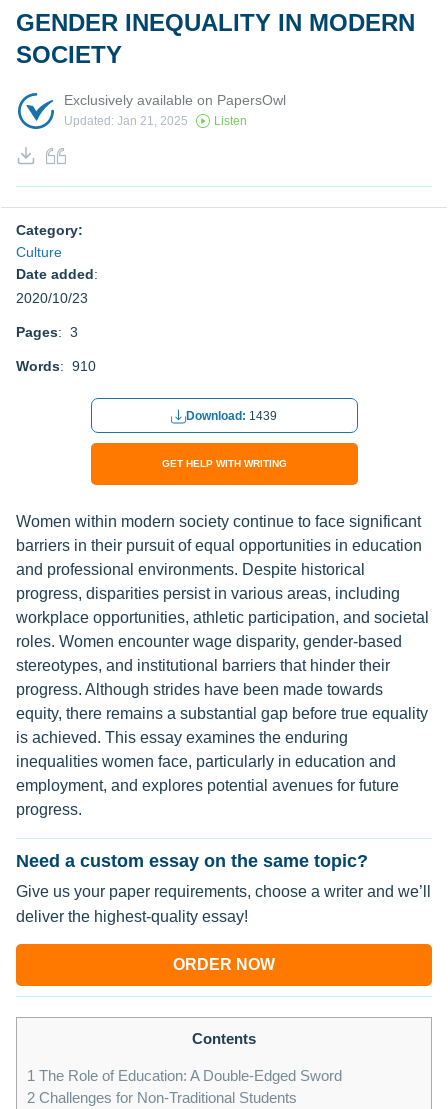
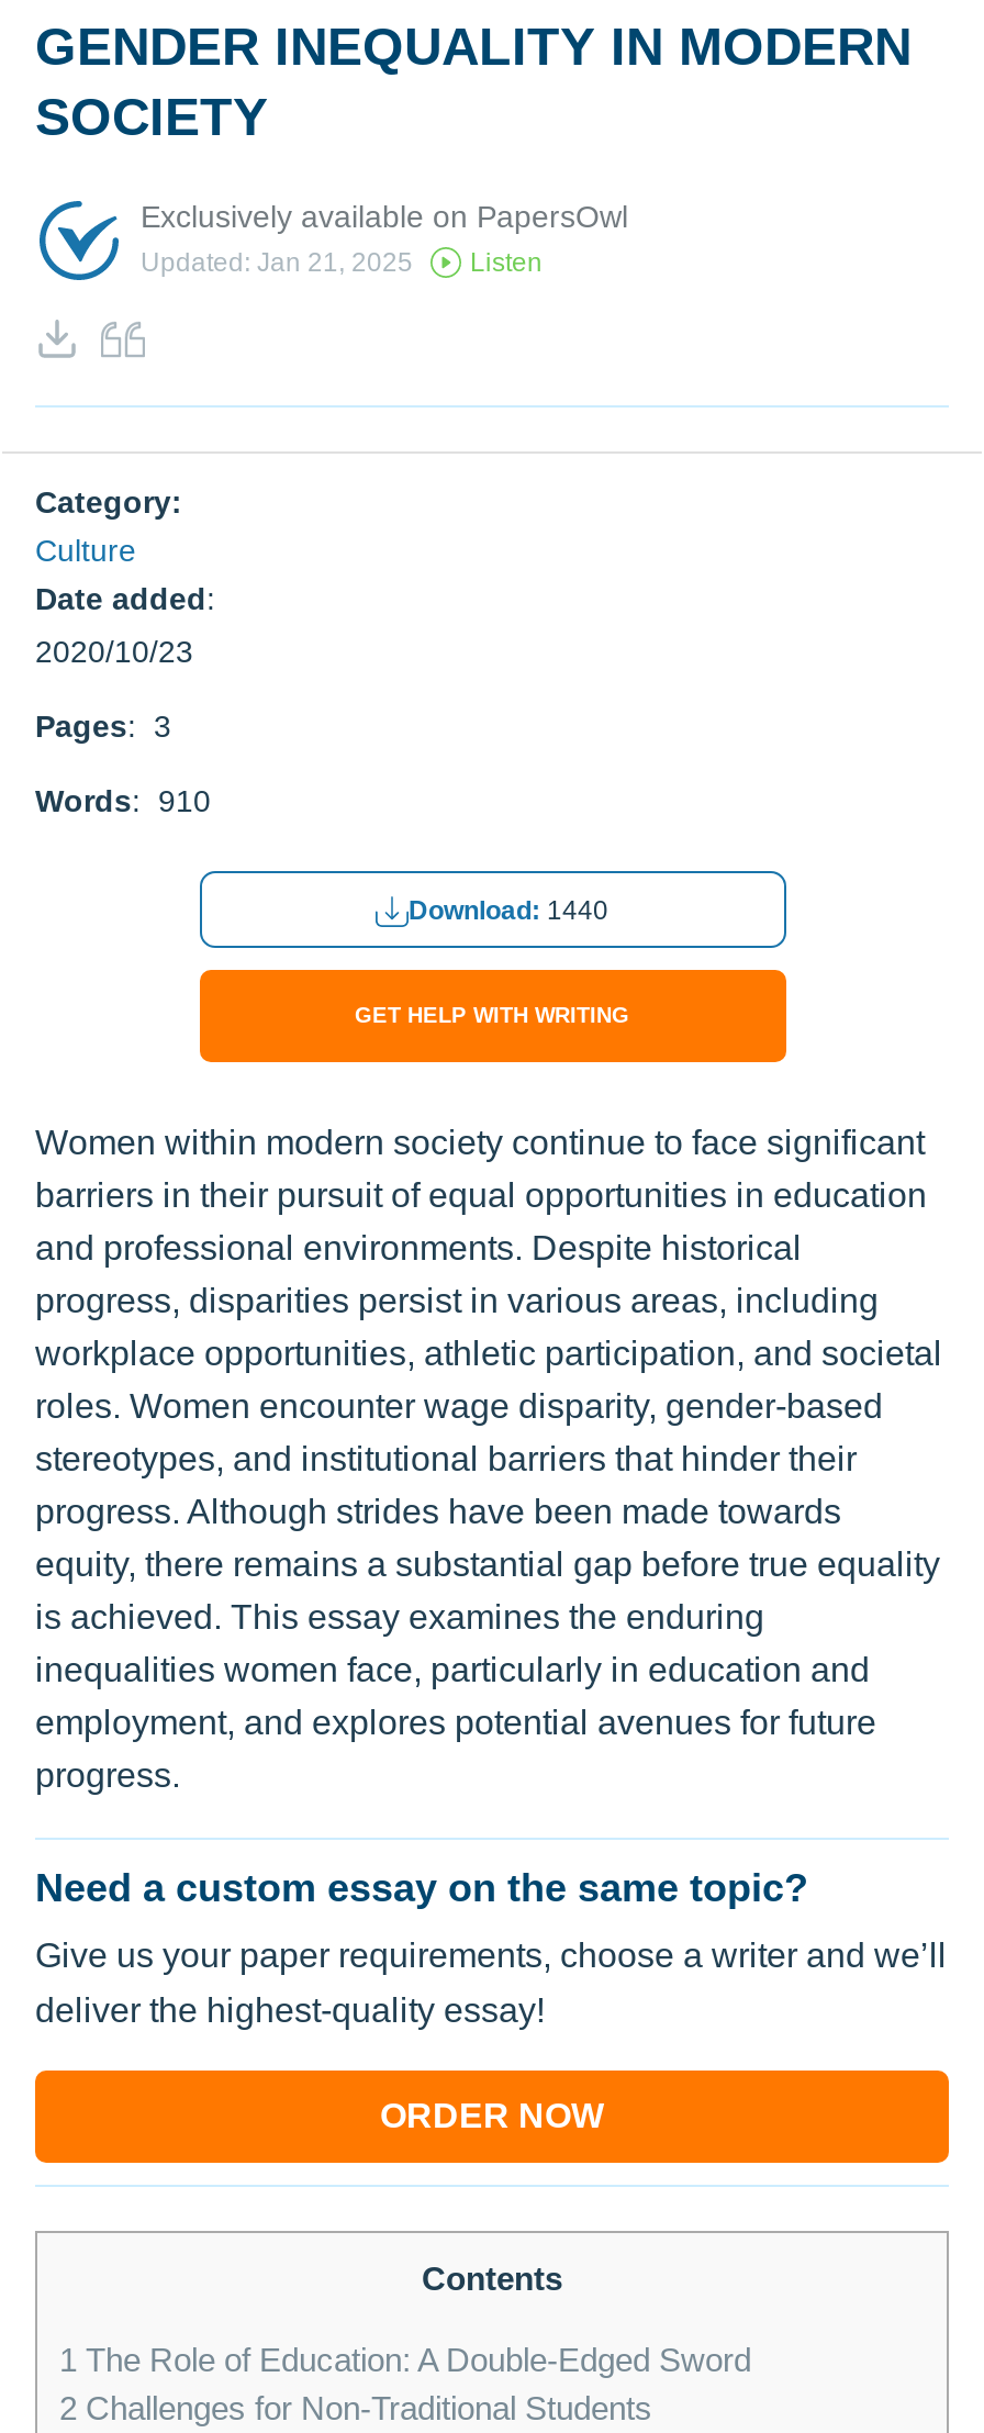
- Download: 1439
+ Download: 1440
